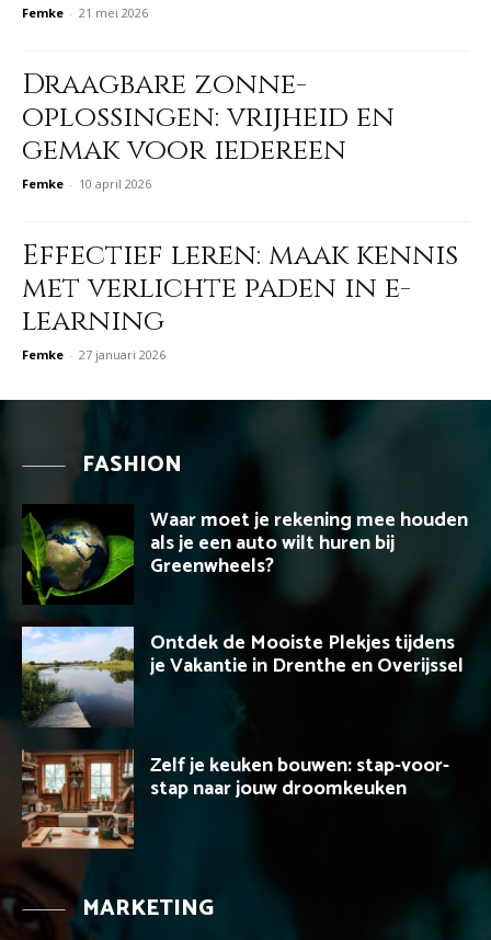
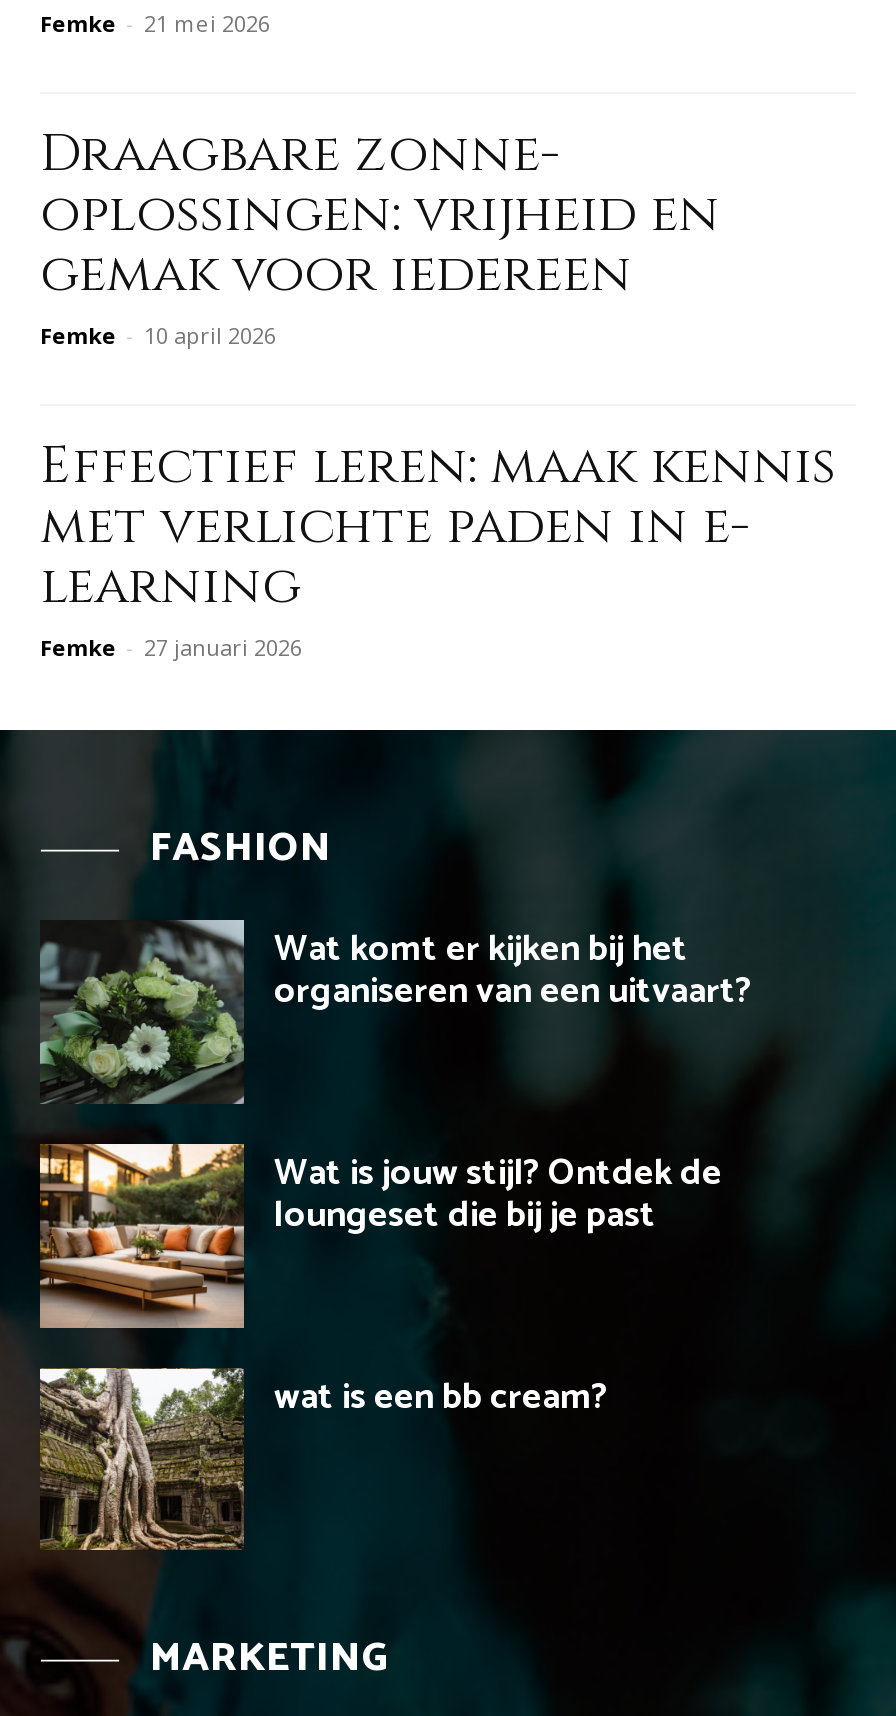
- [image]
- Waar moet je rekening mee houden
- als je een auto wilt huren bij
- Greenwheels?
+ [image]
+ Wat komt er kijken bij het
+ organiseren van een uitvaart?

- [image]
- Ontdek de Mooiste Plekjes tijdens
- je Vakantie in Drenthe en Overijssel
+ [image]
+ Wat is jouw stijl? Ontdek de
+ loungeset die bij je past

- [image]
- Zelf je keuken bouwen: stap-voor-
- stap naar jouw droomkeuken
+ [image]
+ wat is een bb cream?
